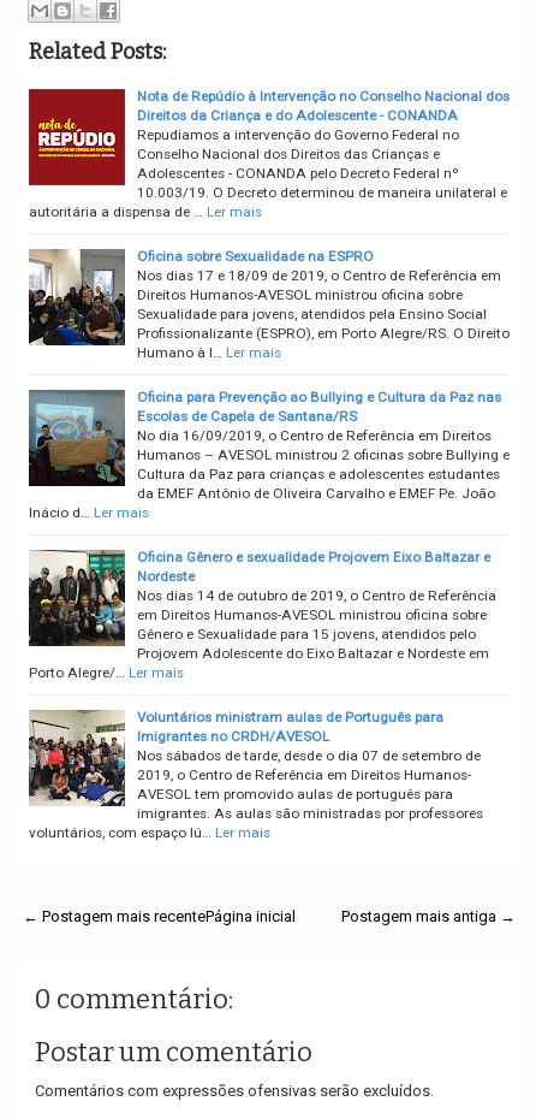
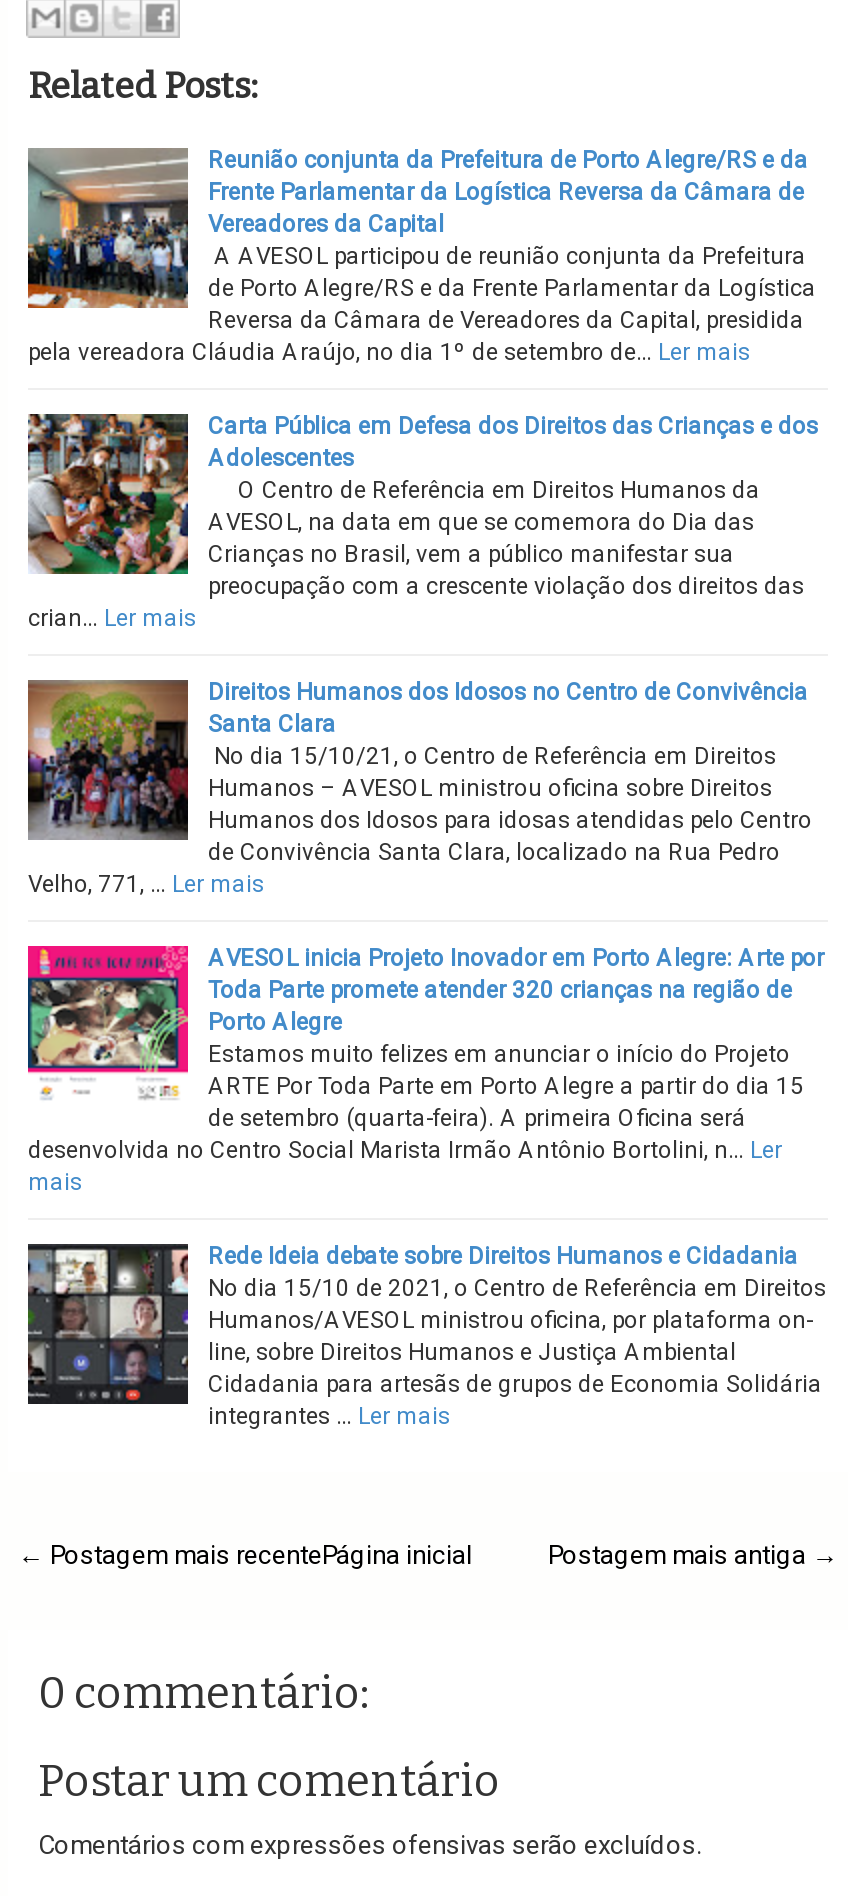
- [image]
- Nota de Repúdio à Intervenção no Conselho Nacional dos
- Direitos da Criança e do Adolescente - CONANDA
- Repudiamos a intervenção do Governo Federal no
- Conselho Nacional dos Direitos das Crianças e
- Adolescentes - CONANDA pelo Decreto Federal nº
- 10.003/19. O Decreto determinou de maneira unilateral e
- autoritária a dispensa de … Ler mais
+ [image]
+ Reunião conjunta da Prefeitura de Porto Alegre/RS e da
+ Frente Parlamentar da Logística Reversa da Câmara de
+ Vereadores da Capital
+ A AVESOL participou de reunião conjunta da Prefeitura
+ de Porto Alegre/RS e da Frente Parlamentar da Logística
+ Reversa da Câmara de Vereadores da Capital, presidida
+ pela vereadora Cláudia Araújo, no dia 1º de setembro de… Ler mais

- [image]
- Oficina sobre Sexualidade na ESPRO
- Nos dias 17 e 18/09 de 2019, o Centro de Referência em
- Direitos Humanos-AVESOL ministrou oficina sobre
- Sexualidade para jovens, atendidos pela Ensino Social
- Profissionalizante (ESPRO), em Porto Alegre/RS. O Direito
- Humano à l… Ler mais
+ [image]
+ Carta Pública em Defesa dos Direitos das Crianças e dos
+ Adolescentes
+ O Centro de Referência em Direitos Humanos da
+ AVESOL, na data em que se comemora do Dia das
+ Crianças no Brasil, vem a público manifestar sua
+ preocupação com a crescente violação dos direitos das
+ crian… Ler mais

- [image]
- Oficina para Prevenção ao Bullying e Cultura da Paz nas
- Escolas de Capela de Santana/RS
- No dia 16/09/2019, o Centro de Referência em Direitos
- Humanos – AVESOL ministrou 2 oficinas sobre Bullying e
- Cultura da Paz para crianças e adolescentes estudantes
- da EMEF Antônio de Oliveira Carvalho e EMEF Pe. João
- Inácio d… Ler mais
+ [image]
+ Direitos Humanos dos Idosos no Centro de Convivência
+ Santa Clara
+ No dia 15/10/21, o Centro de Referência em Direitos
+ Humanos – AVESOL ministrou oficina sobre Direitos
+ Humanos dos Idosos para idosas atendidas pelo Centro
+ de Convivência Santa Clara, localizado na Rua Pedro
+ Velho, 771, … Ler mais

- [image]
- Oficina Gênero e sexualidade Projovem Eixo Baltazar e
- Nordeste
- Nos dias 14 de outubro de 2019, o Centro de Referência
- em Direitos Humanos-AVESOL ministrou oficina sobre
- Gênero e Sexualidade para 15 jovens, atendidos pelo
- Projovem Adolescente do Eixo Baltazar e Nordeste em
- Porto Alegre/… Ler mais
+ [image]
+ AVESOL inicia Projeto Inovador em Porto Alegre: Arte por
+ Toda Parte promete atender 320 crianças na região de
+ Porto Alegre
+ Estamos muito felizes em anunciar o início do Projeto
+ ARTE Por Toda Parte em Porto Alegre a partir do dia 15
+ de setembro (quarta-feira). A primeira Oficina será
+ desenvolvida no Centro Social Marista Irmão Antônio Bortolini, n… Ler
+ mais

- [image]
- Voluntários ministram aulas de Português para
- Imigrantes no CRDH/AVESOL
- Nos sábados de tarde, desde o dia 07 de setembro de
- 2019, o Centro de Referência em Direitos Humanos-
- AVESOL tem promovido aulas de português para
- imigrantes. As aulas são ministradas por professores
- voluntários, com espaço lú… Ler mais
+ [image]
+ Rede Ideia debate sobre Direitos Humanos e Cidadania
+ No dia 15/10 de 2021, o Centro de Referência em Direitos
+ Humanos/AVESOL ministrou oficina, por plataforma on-
+ line, sobre Direitos Humanos e Justiça Ambiental
+ Cidadania para artesãs de grupos de Economia Solidária
+ integrantes … Ler mais
